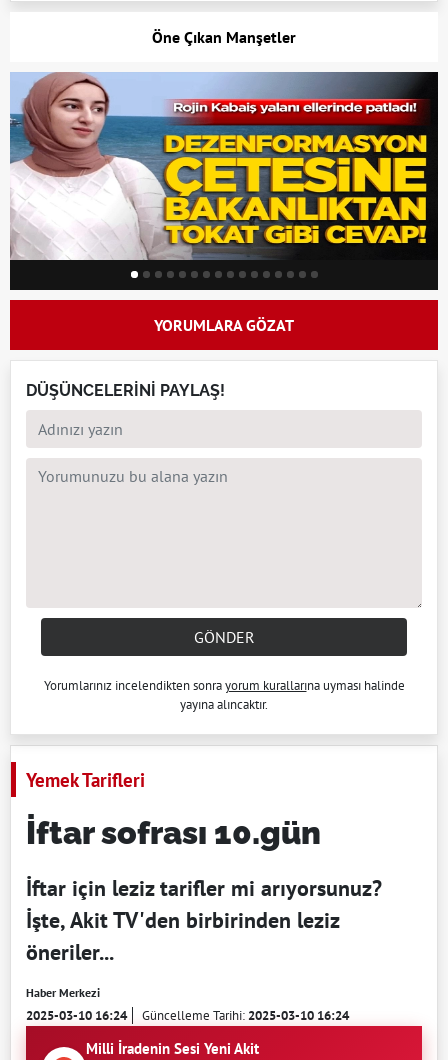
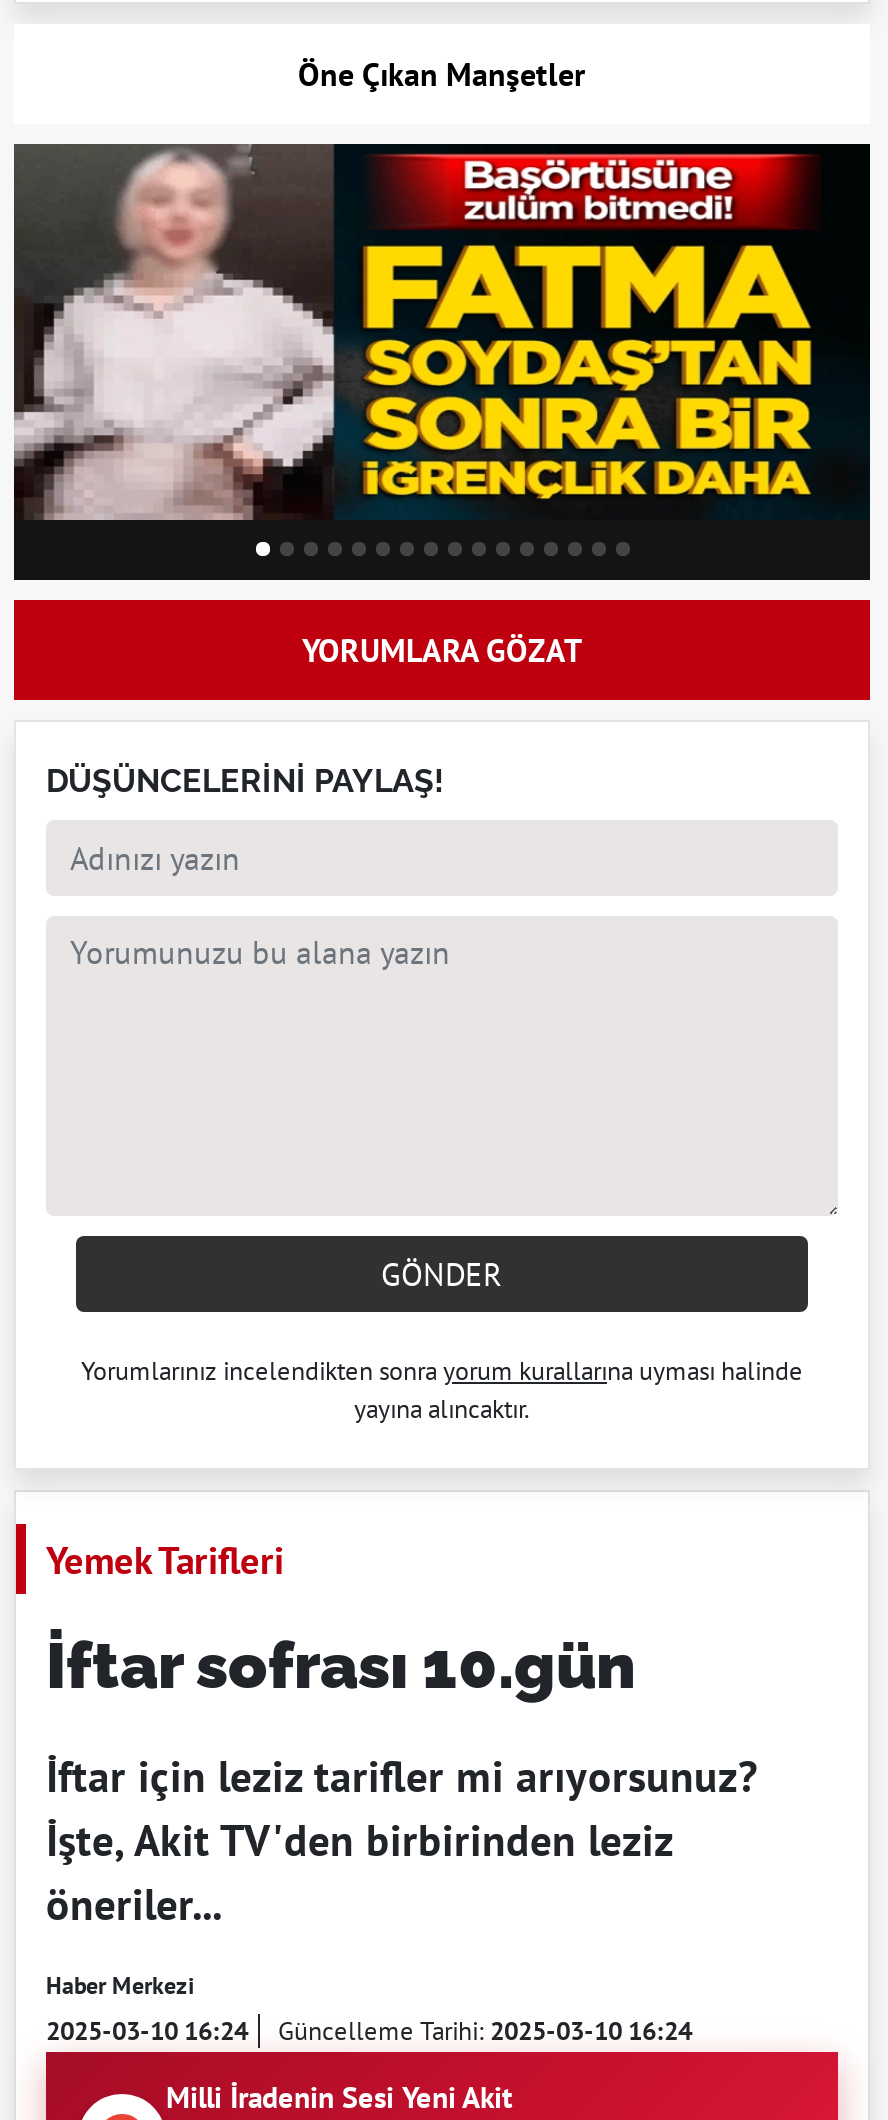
- [image]
+ [image]
